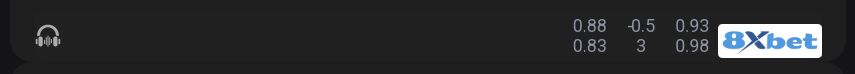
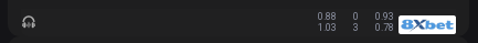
- 0.88 -0.5 0.93
+ 0.88 0 0.93

- 0.83
+ 1.03

- 0.98
+ 0.78
